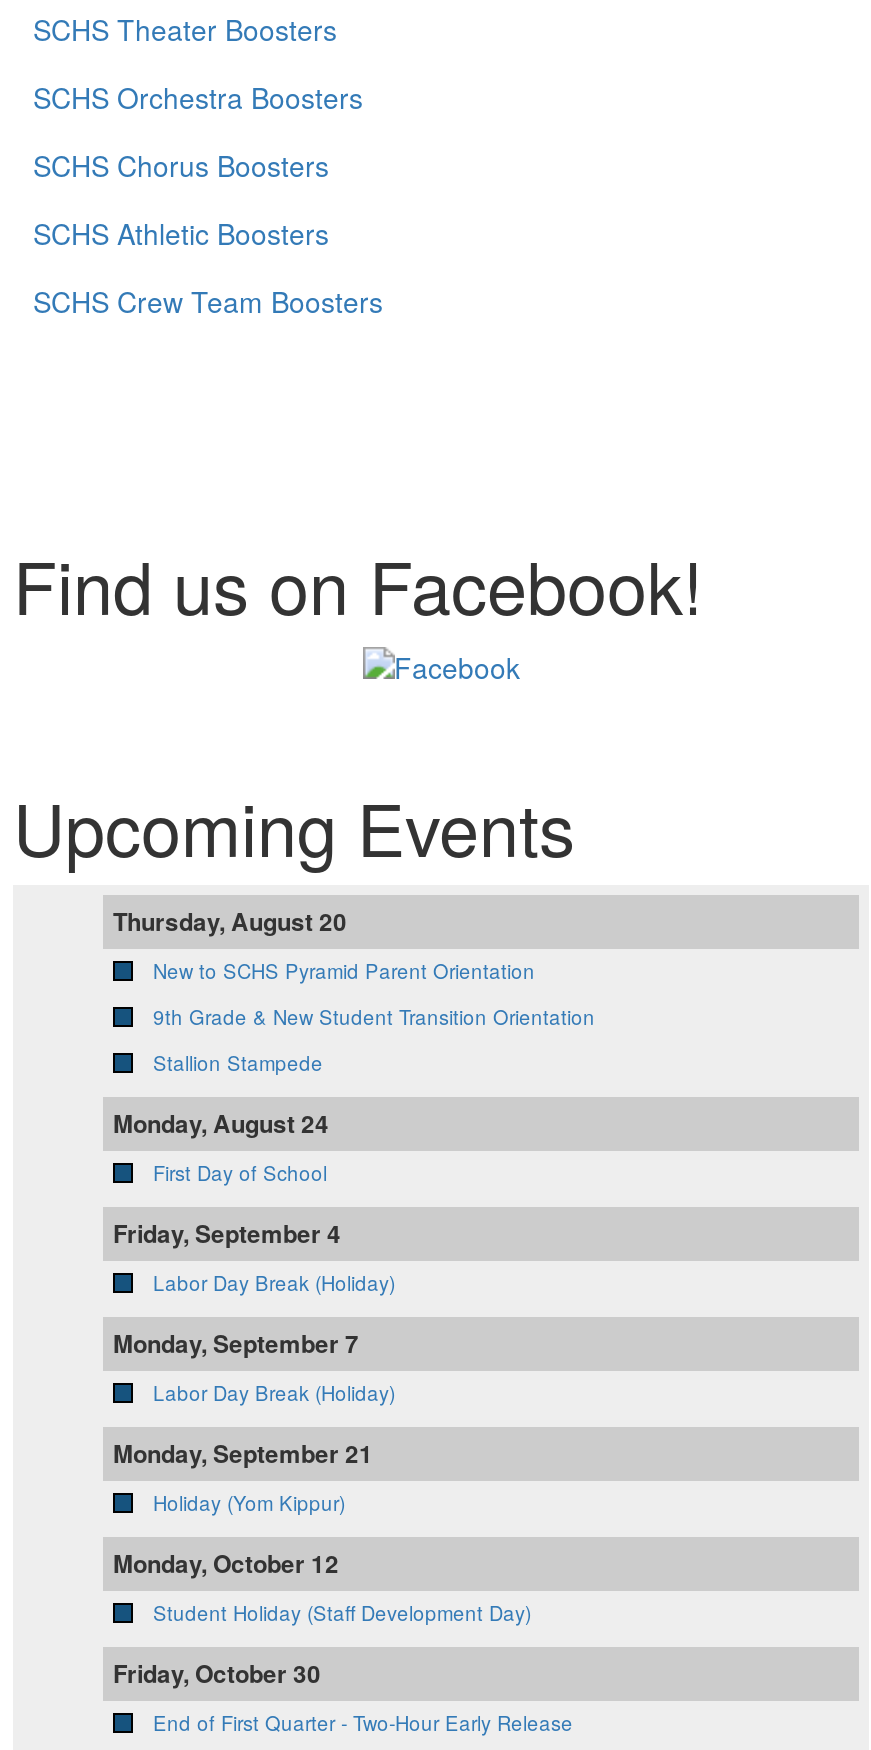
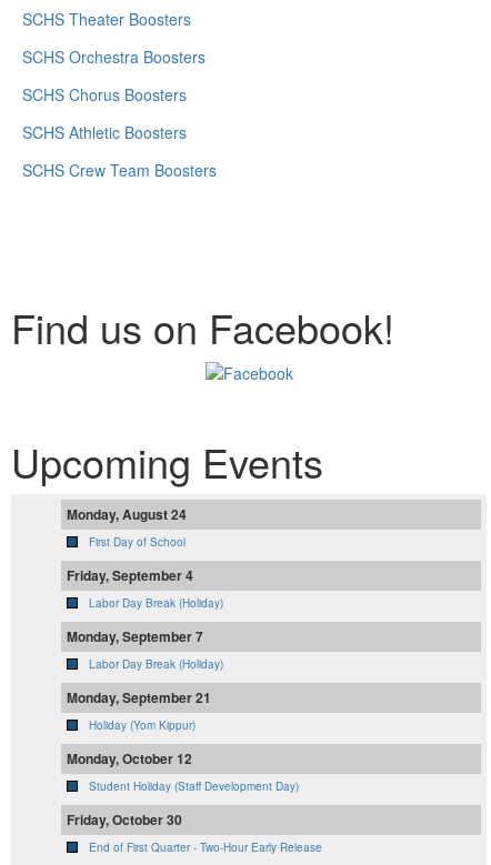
- Thursday, August 20
- New to SCHS Pyramid Parent Orientation
- 9th Grade & New Student Transition Orientation
- Stallion Stampede
